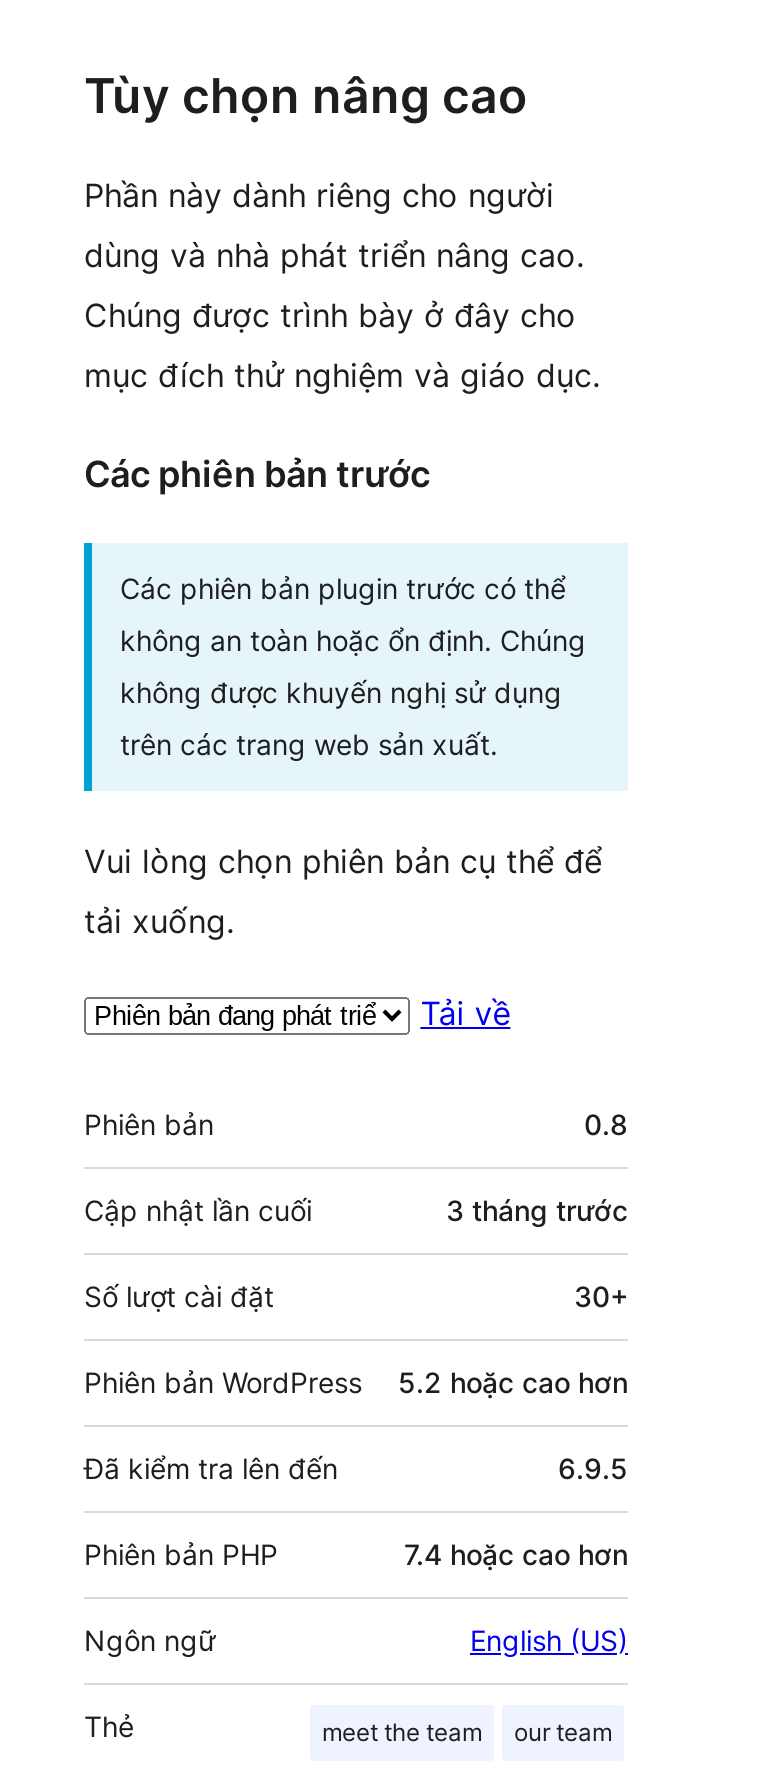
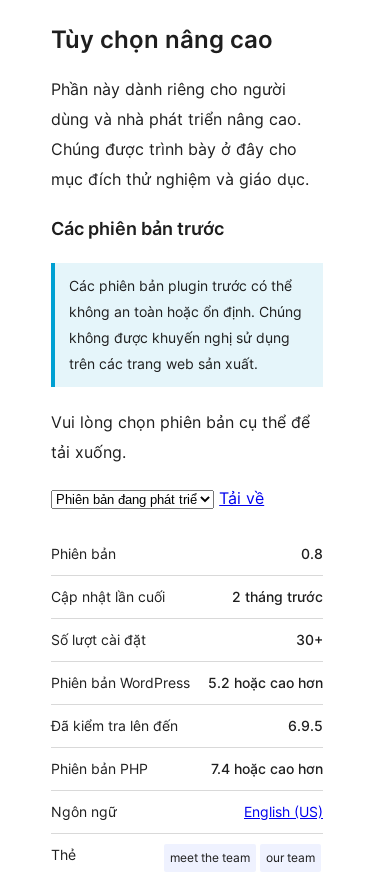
- 3 tháng trước
+ 2 tháng trước
